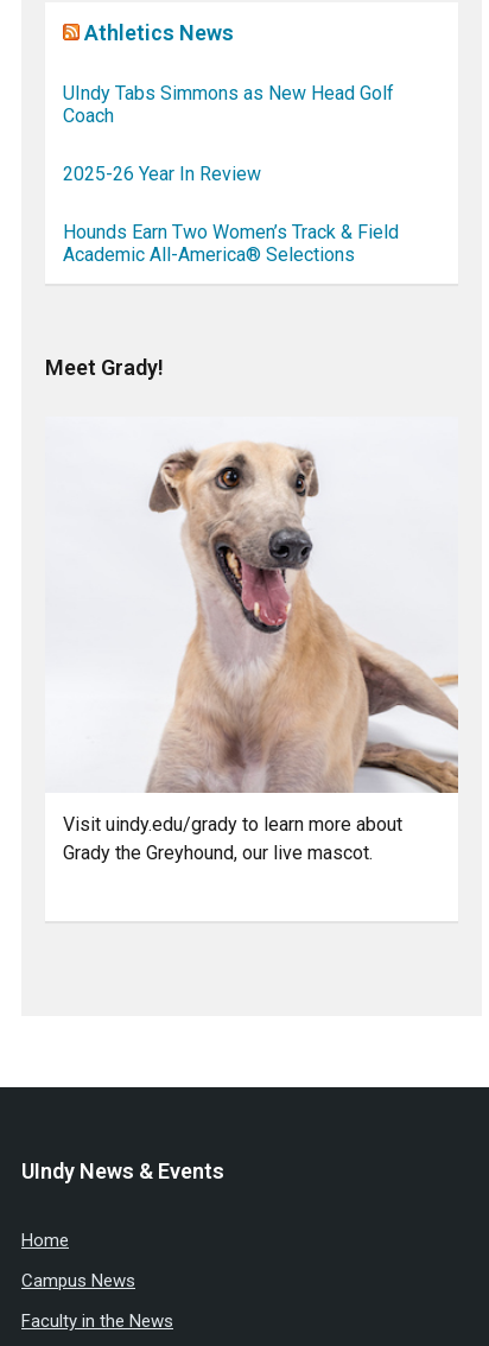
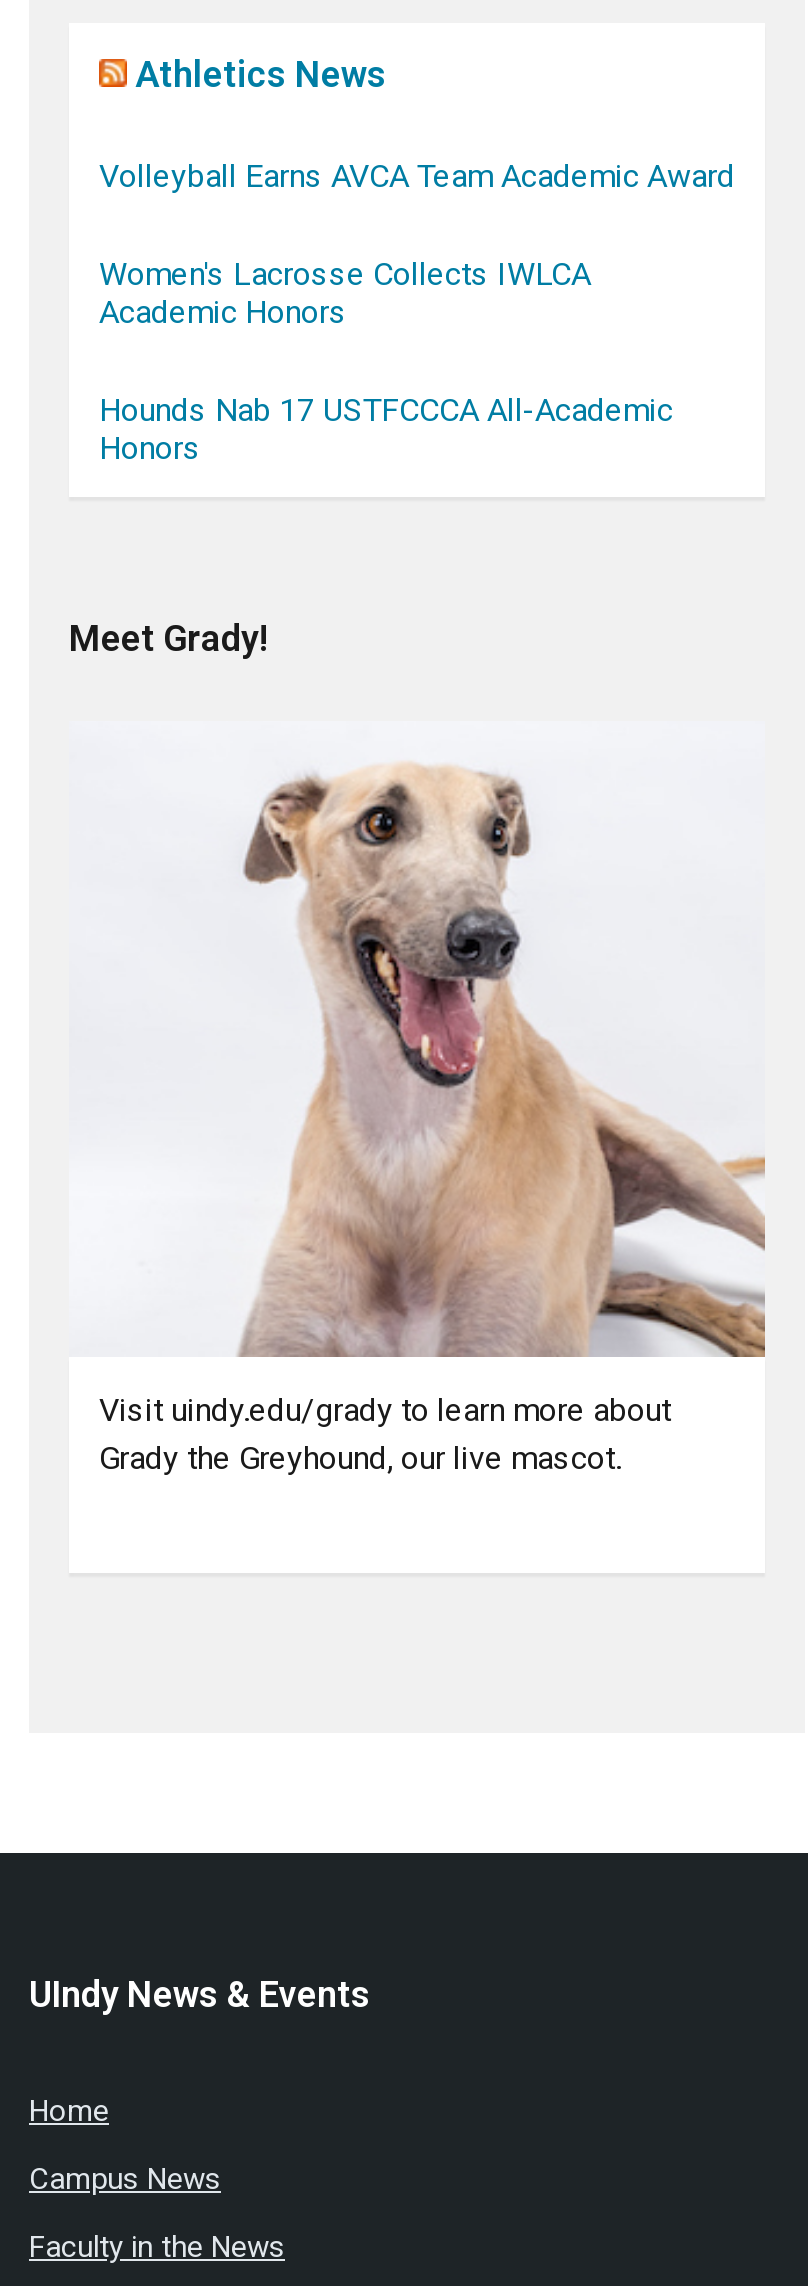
- UIndy Tabs Simmons as New Head Golf
- Coach
+ Volleyball Earns AVCA Team Academic Award

- 2025-26 Year In Review
+ Women's Lacrosse Collects IWLCA
+ Academic Honors

- Hounds Earn Two Women’s Track & Field
- Academic All-America® Selections
+ Hounds Nab 17 USTFCCCA All-Academic
+ Honors
